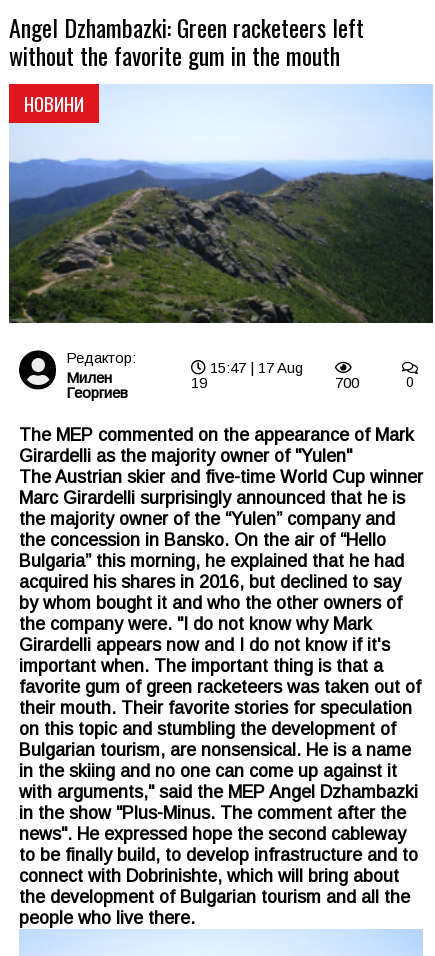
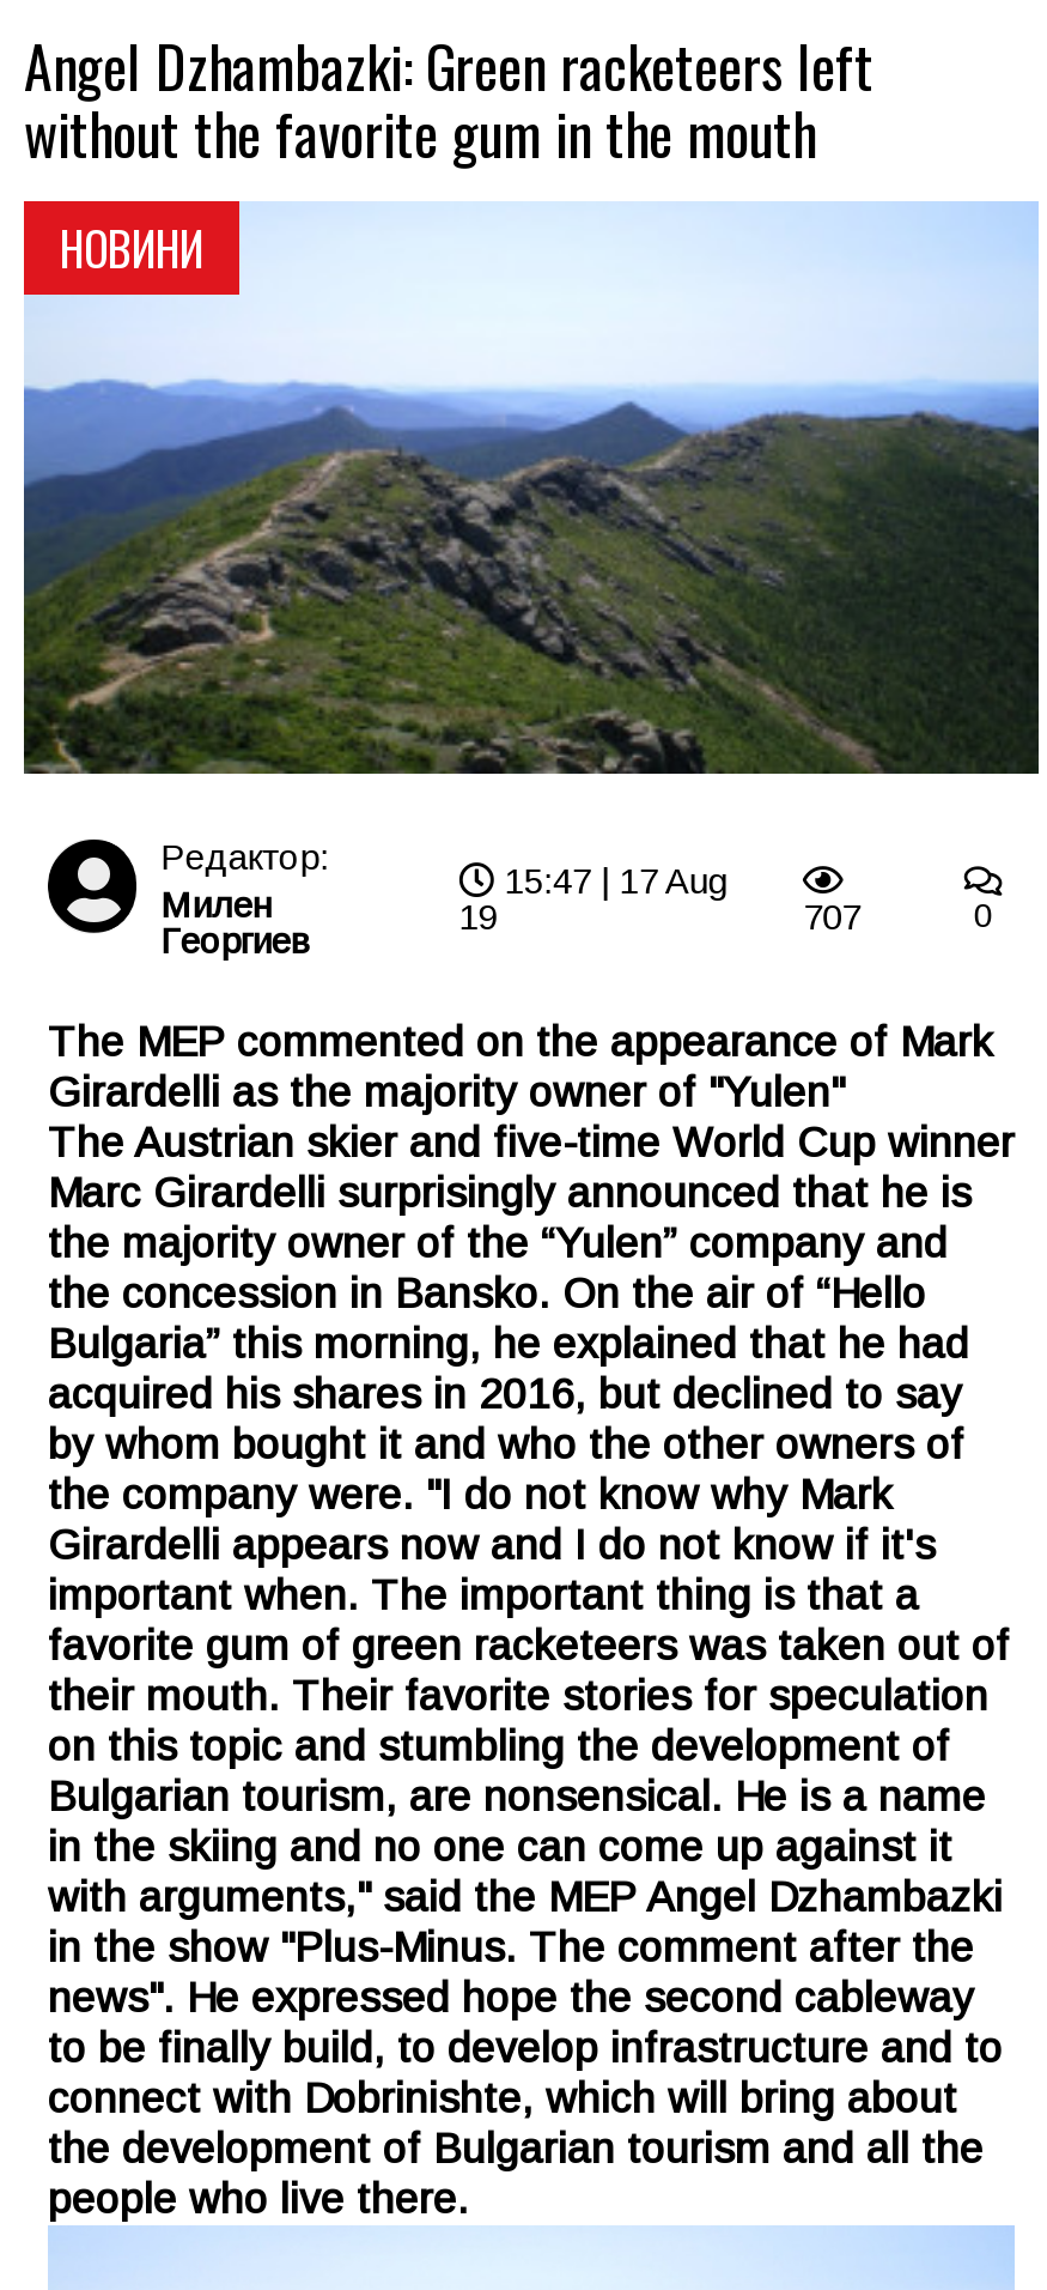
- 700
+ 707
